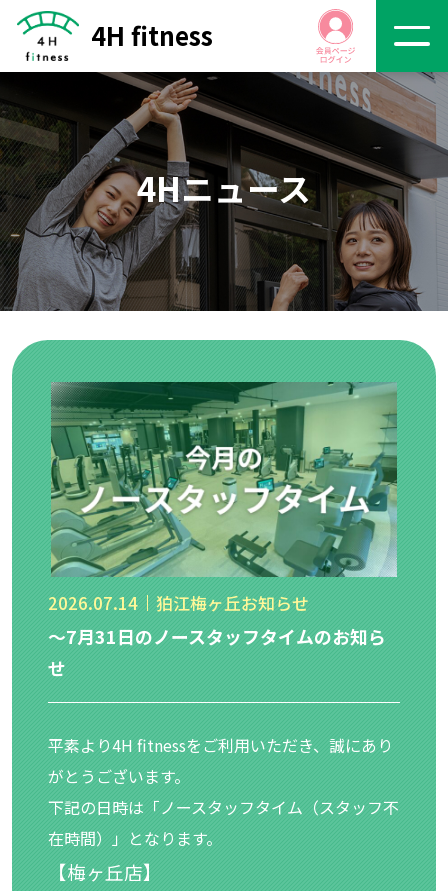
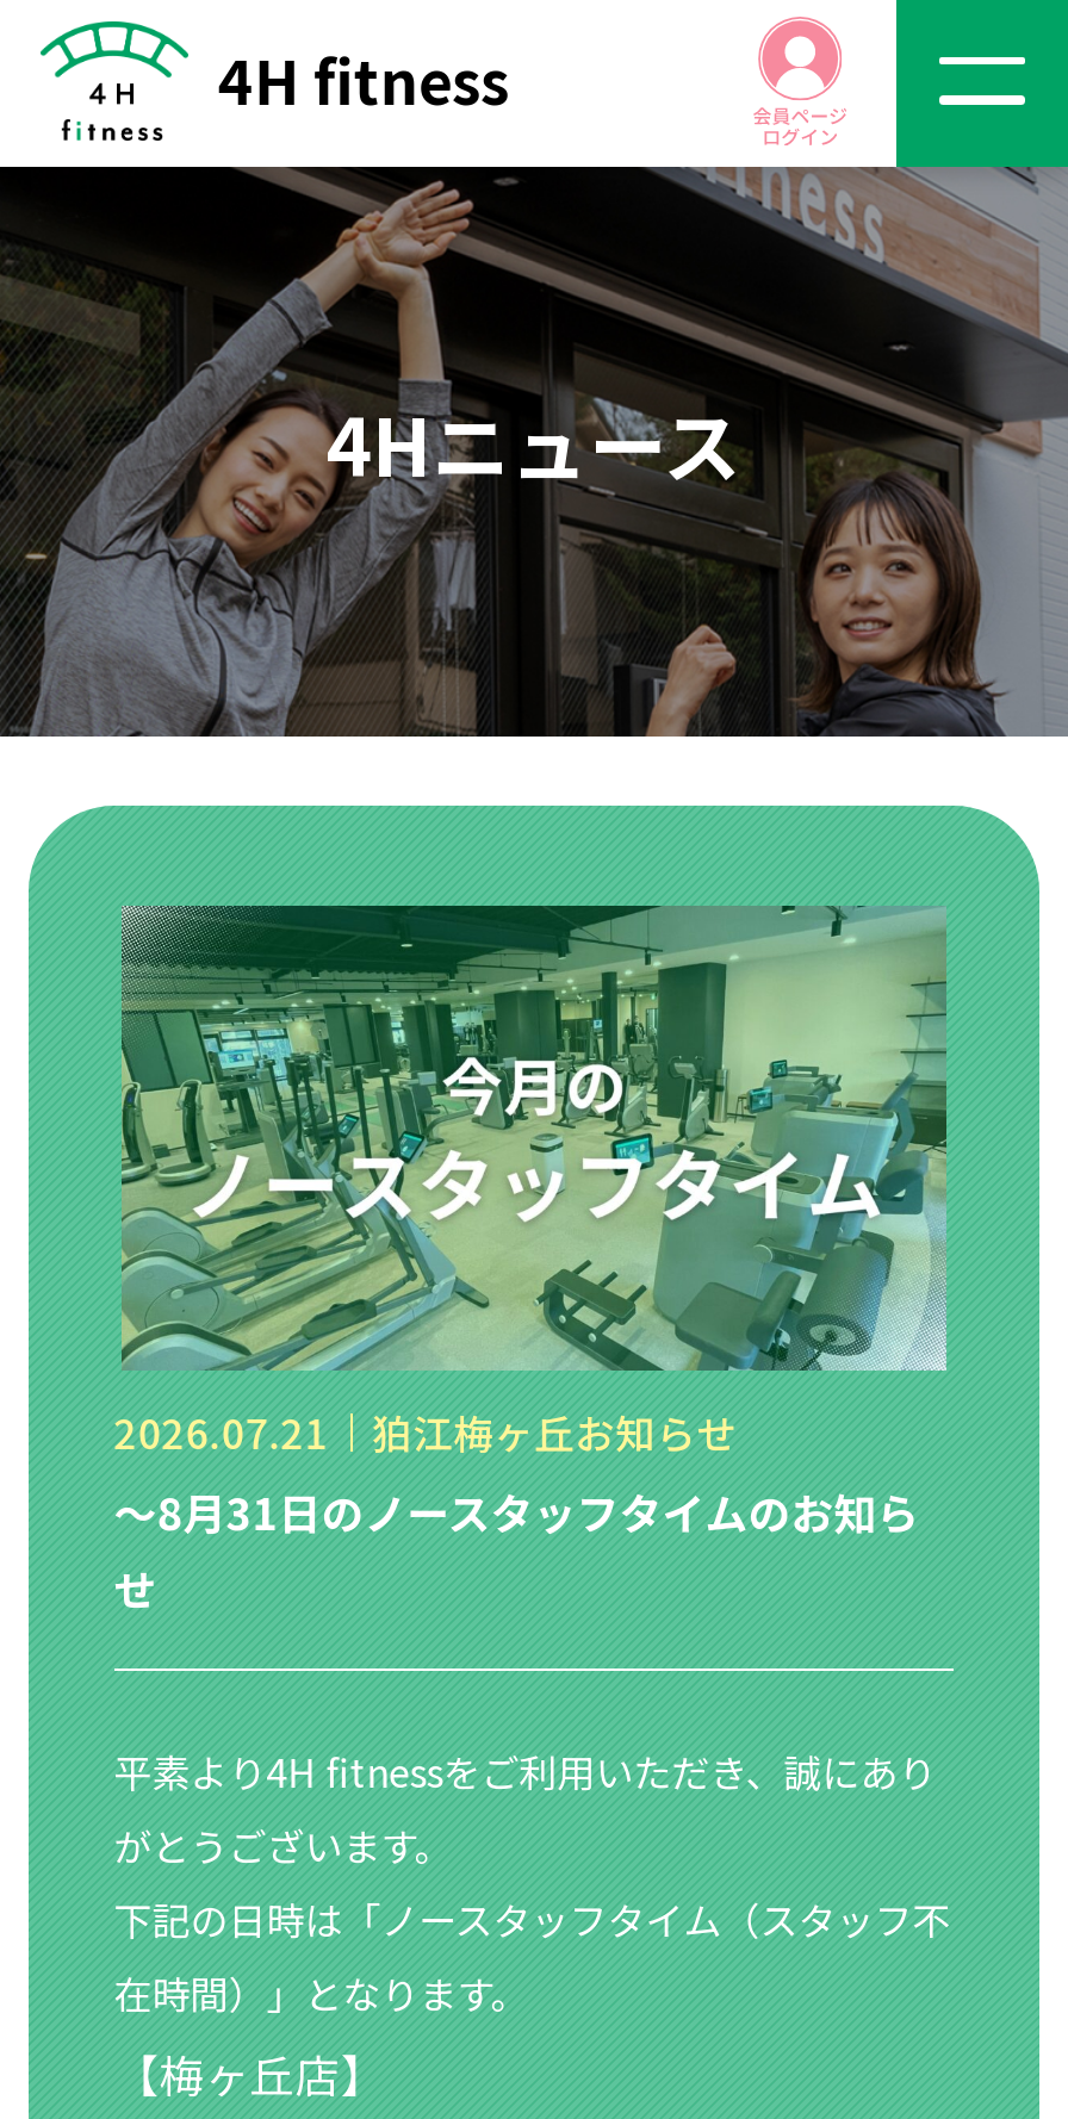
- 2026.07.14 狛江梅ヶ丘お知らせ
+ 2026.07.21 狛江梅ヶ丘お知らせ

- ～7月31日のノースタッフタイムのお知ら
+ ～8月31日のノースタッフタイムのお知ら
